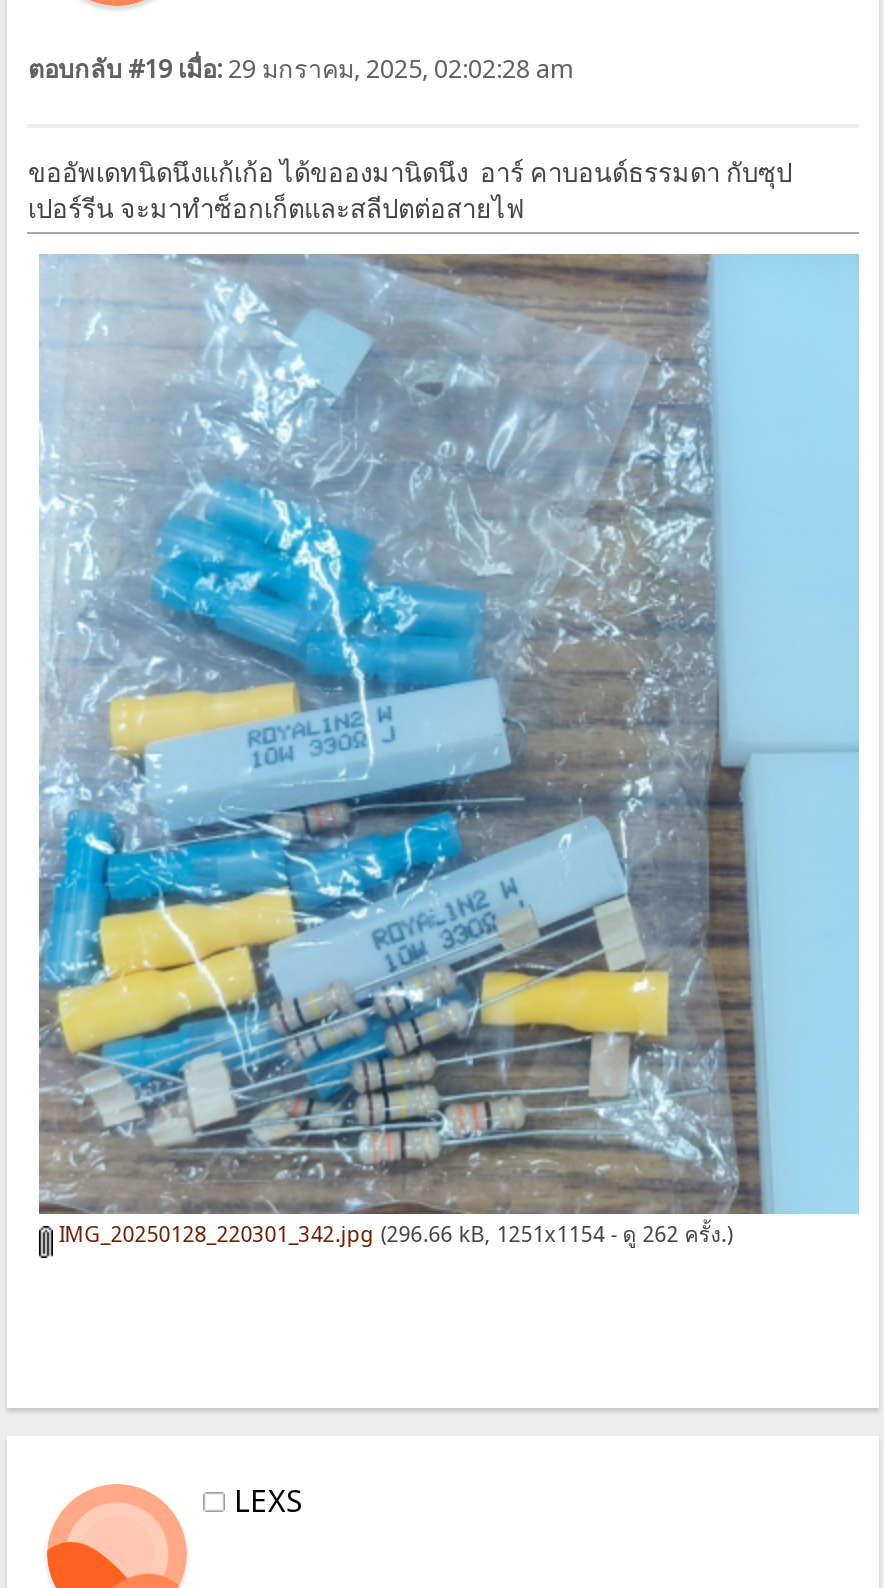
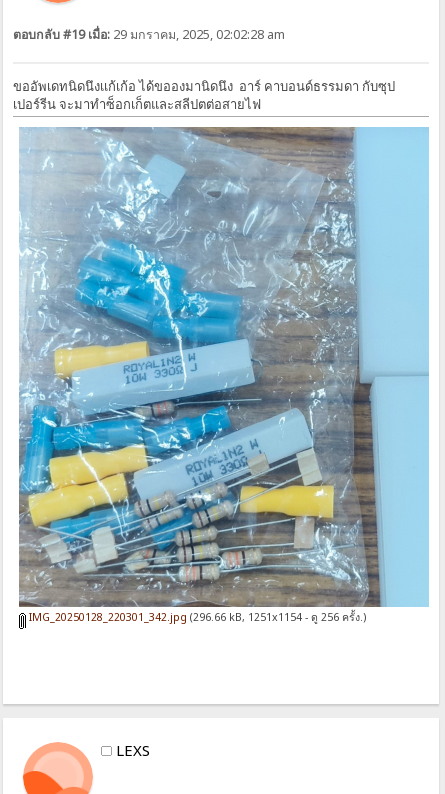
- IMG_20250128_220301_342.jpg (296.66 kB, 1251x1154 - ดู 262 ครั้ง.)
+ IMG_20250128_220301_342.jpg (296.66 kB, 1251x1154 - ดู 256 ครั้ง.)
